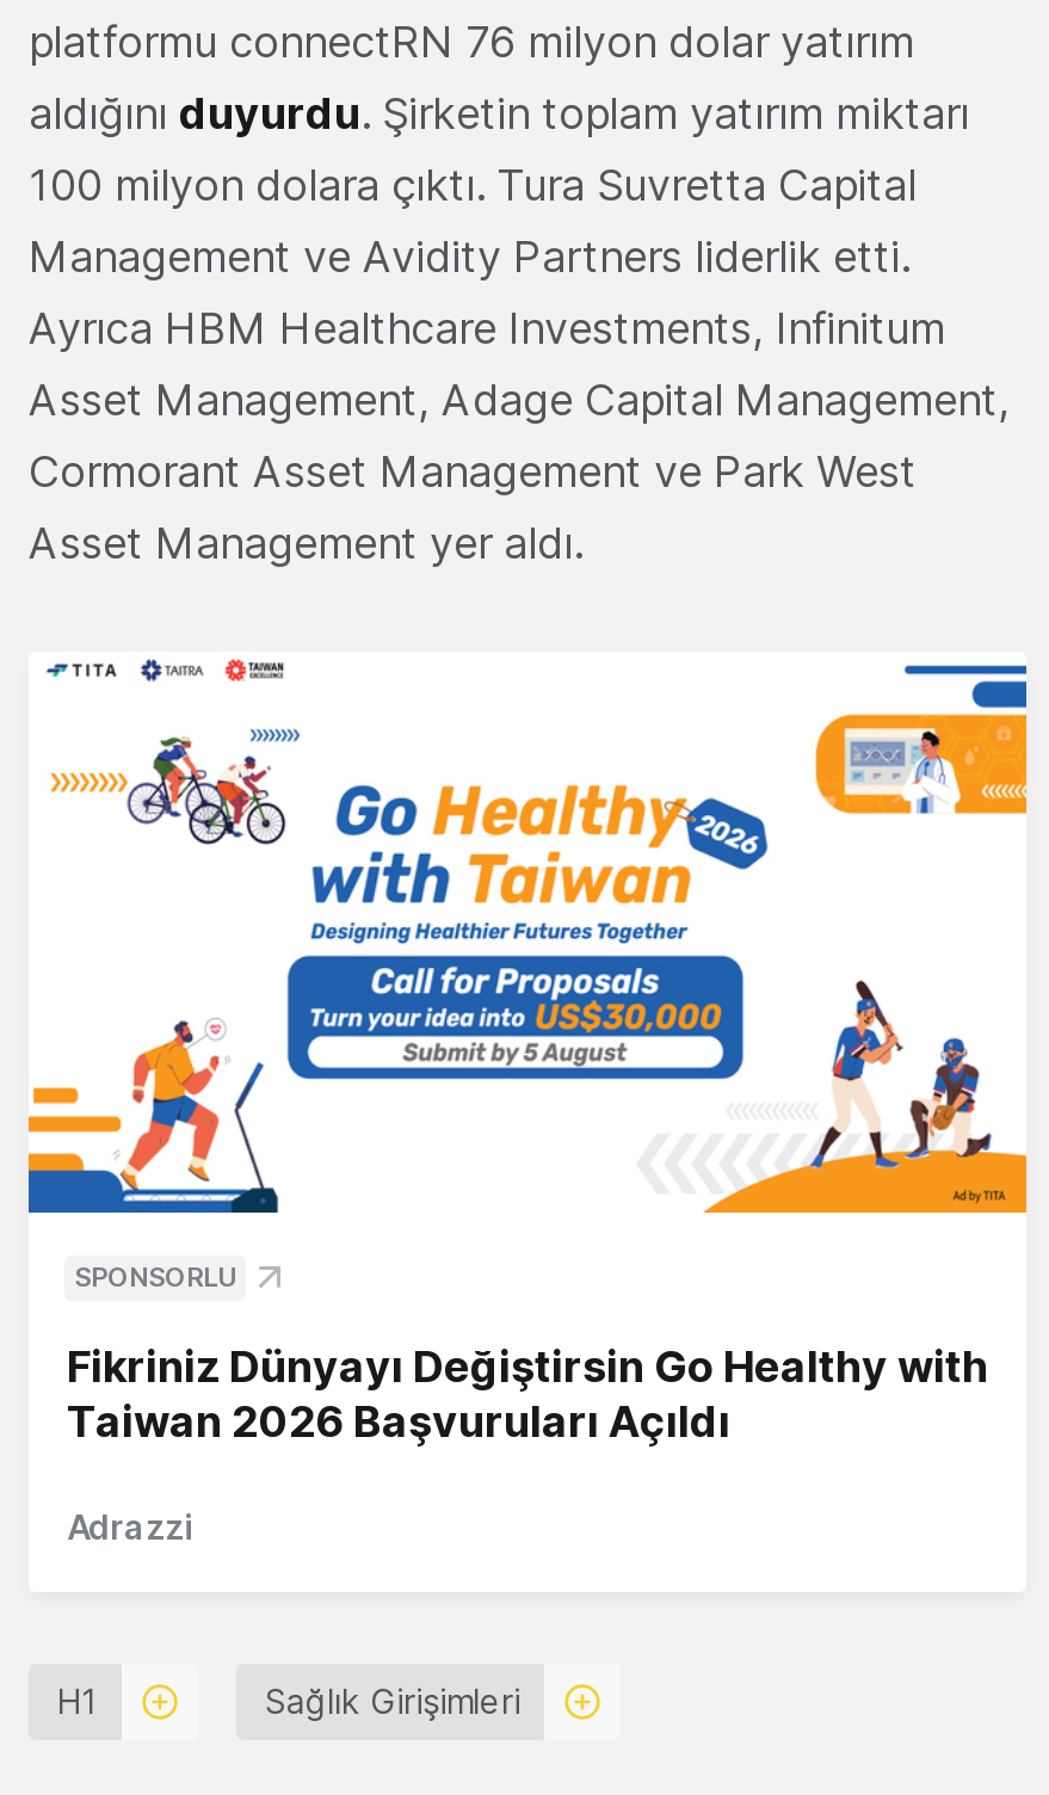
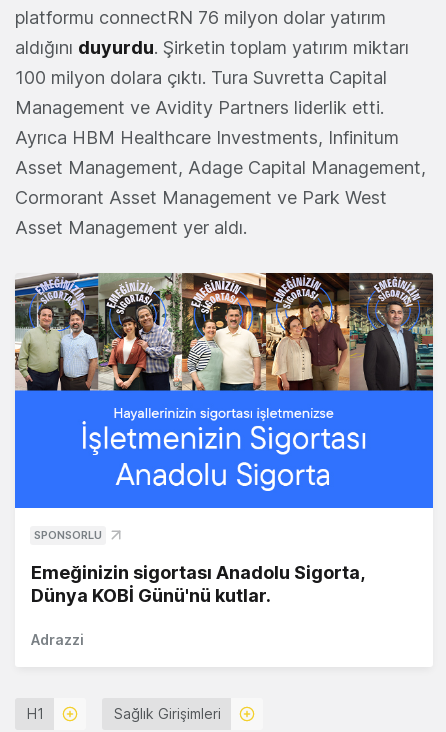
- [image]
+ [image]

- Fikriniz Dünyayı Değiştirsin Go Healthy with
- Taiwan 2026 Başvuruları Açıldı
+ Emeğinizin sigortası Anadolu Sigorta,
+ Dünya KOBİ Günü'nü kutlar.
